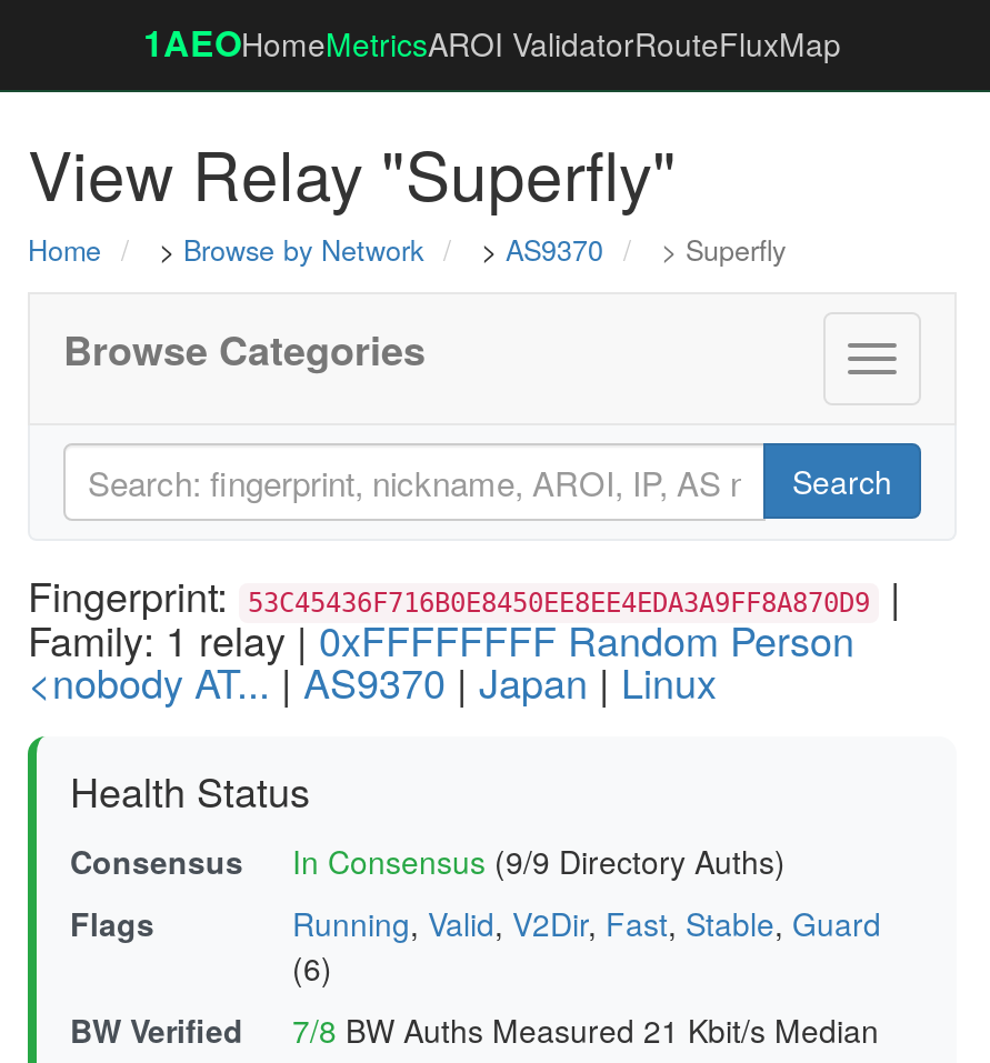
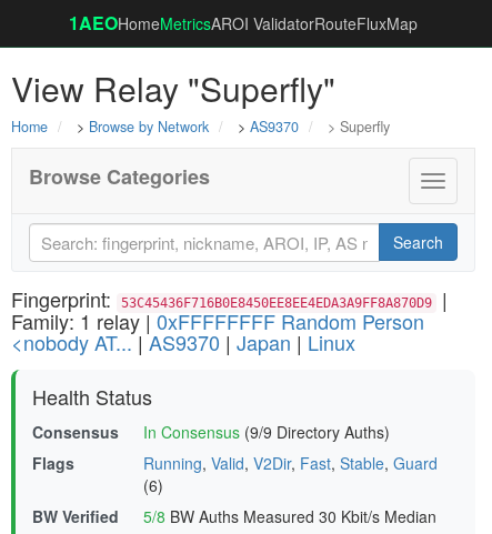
- 7/8 BW Auths Measured 21 Kbit/s Median
+ 5/8 BW Auths Measured 30 Kbit/s Median
